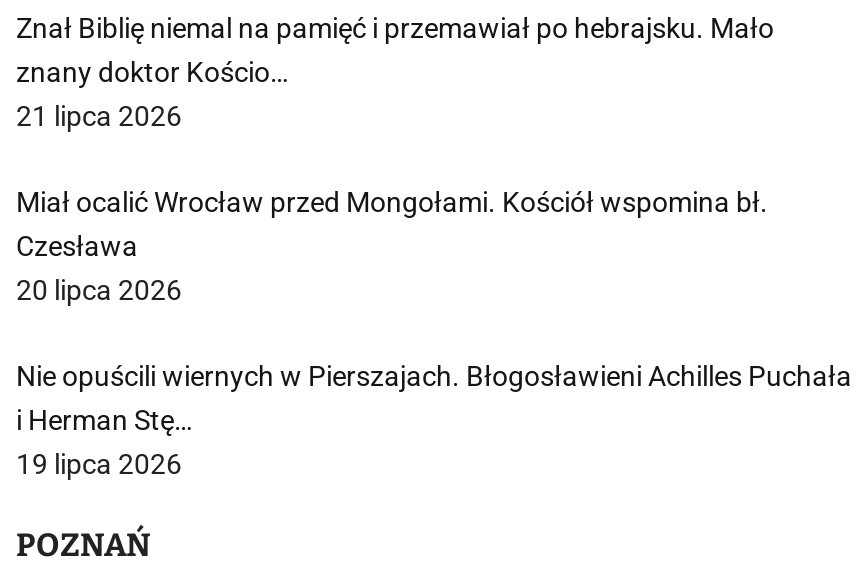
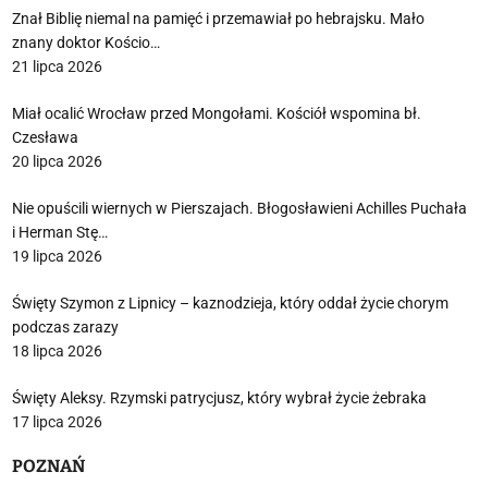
+ Święty Szymon z Lipnicy – kaznodzieja, który oddał życie chorym
+ podczas zarazy
+ 18 lipca 2026
+ Święty Aleksy. Rzymski patrycjusz, który wybrał życie żebraka
+ 17 lipca 2026
